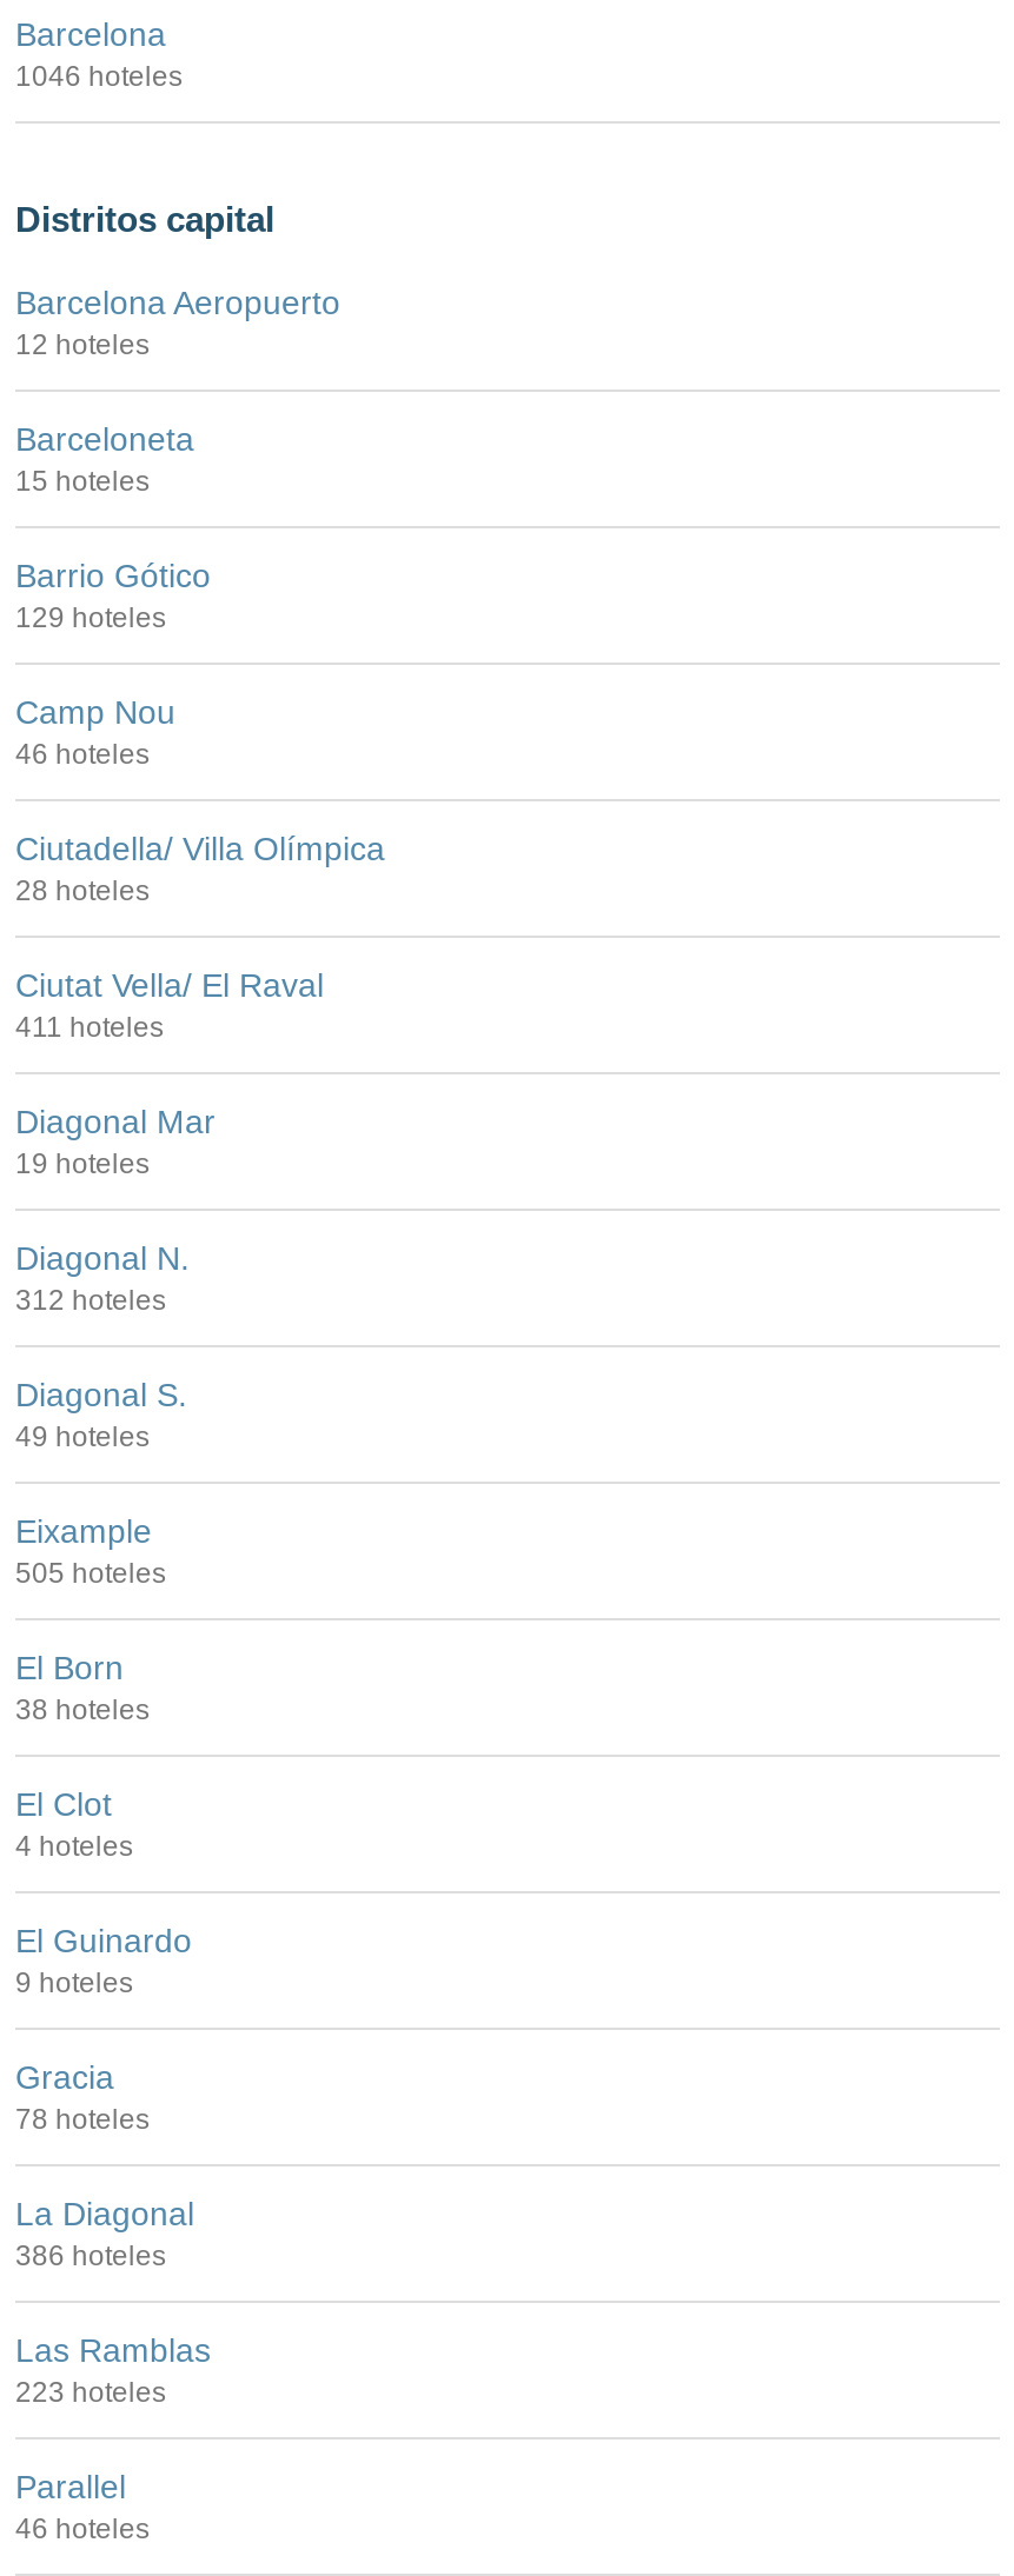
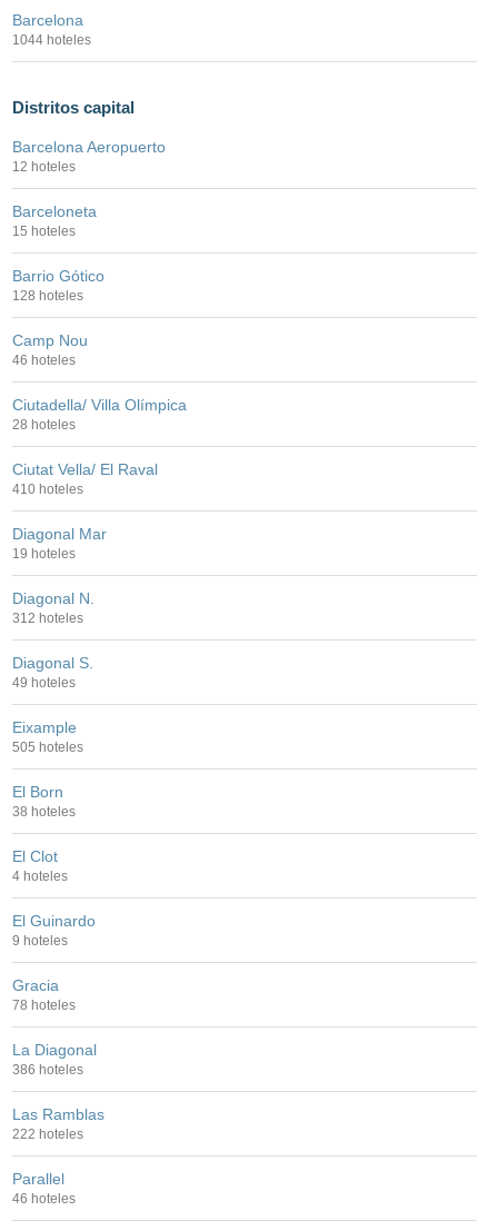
- 1046 hoteles
+ 1044 hoteles

- 129 hoteles
+ 128 hoteles

- 411 hoteles
+ 410 hoteles

- 223 hoteles
+ 222 hoteles
